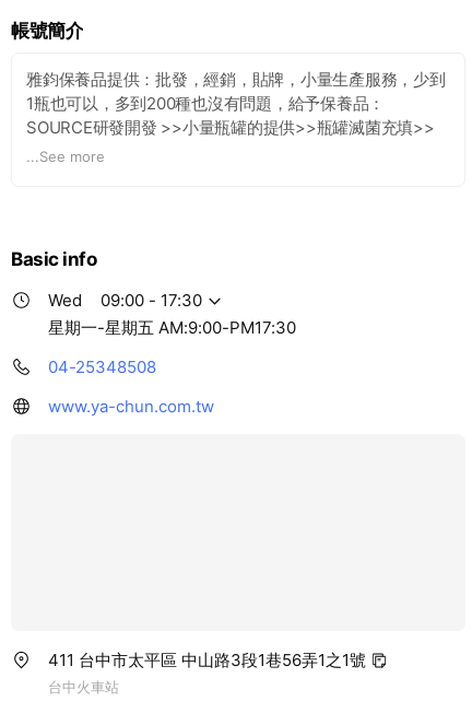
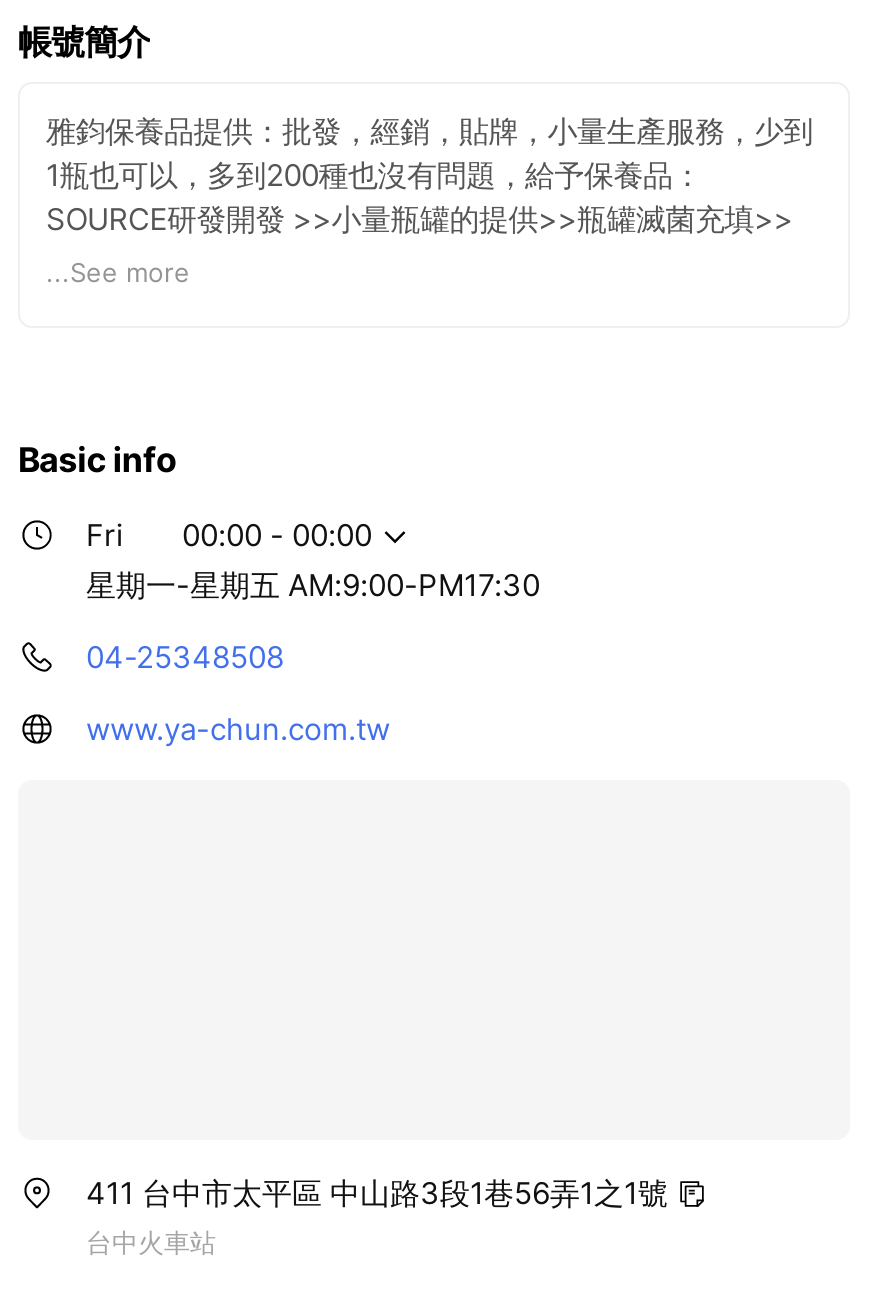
- Wed
- 09:00 - 17:30
+ Fri
+ 00:00 - 00:00
